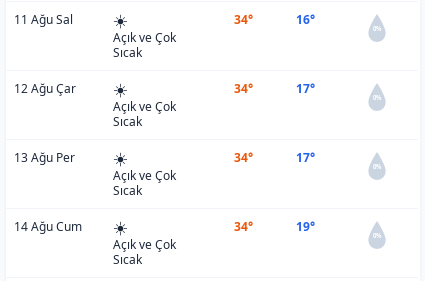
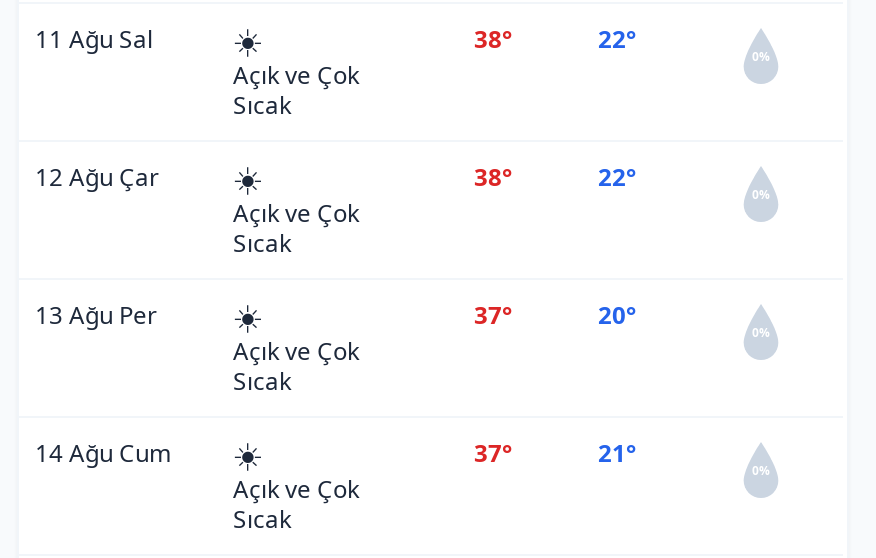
- 34°
+ 38°

- 16°
+ 22°

- 34°
+ 38°

- 17°
+ 22°

- 34°
+ 37°

- 17°
+ 20°

- 34°
+ 37°

- 19°
+ 21°
